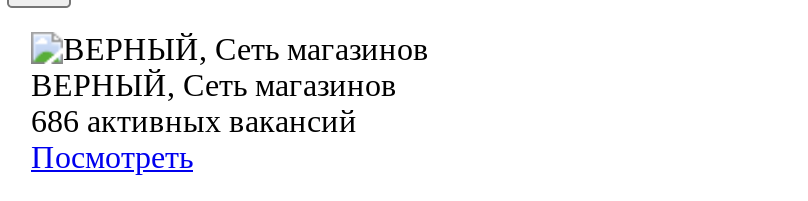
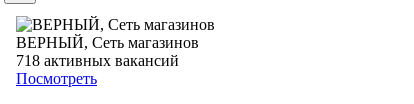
- 686 активных вакансий
+ 718 активных вакансий
